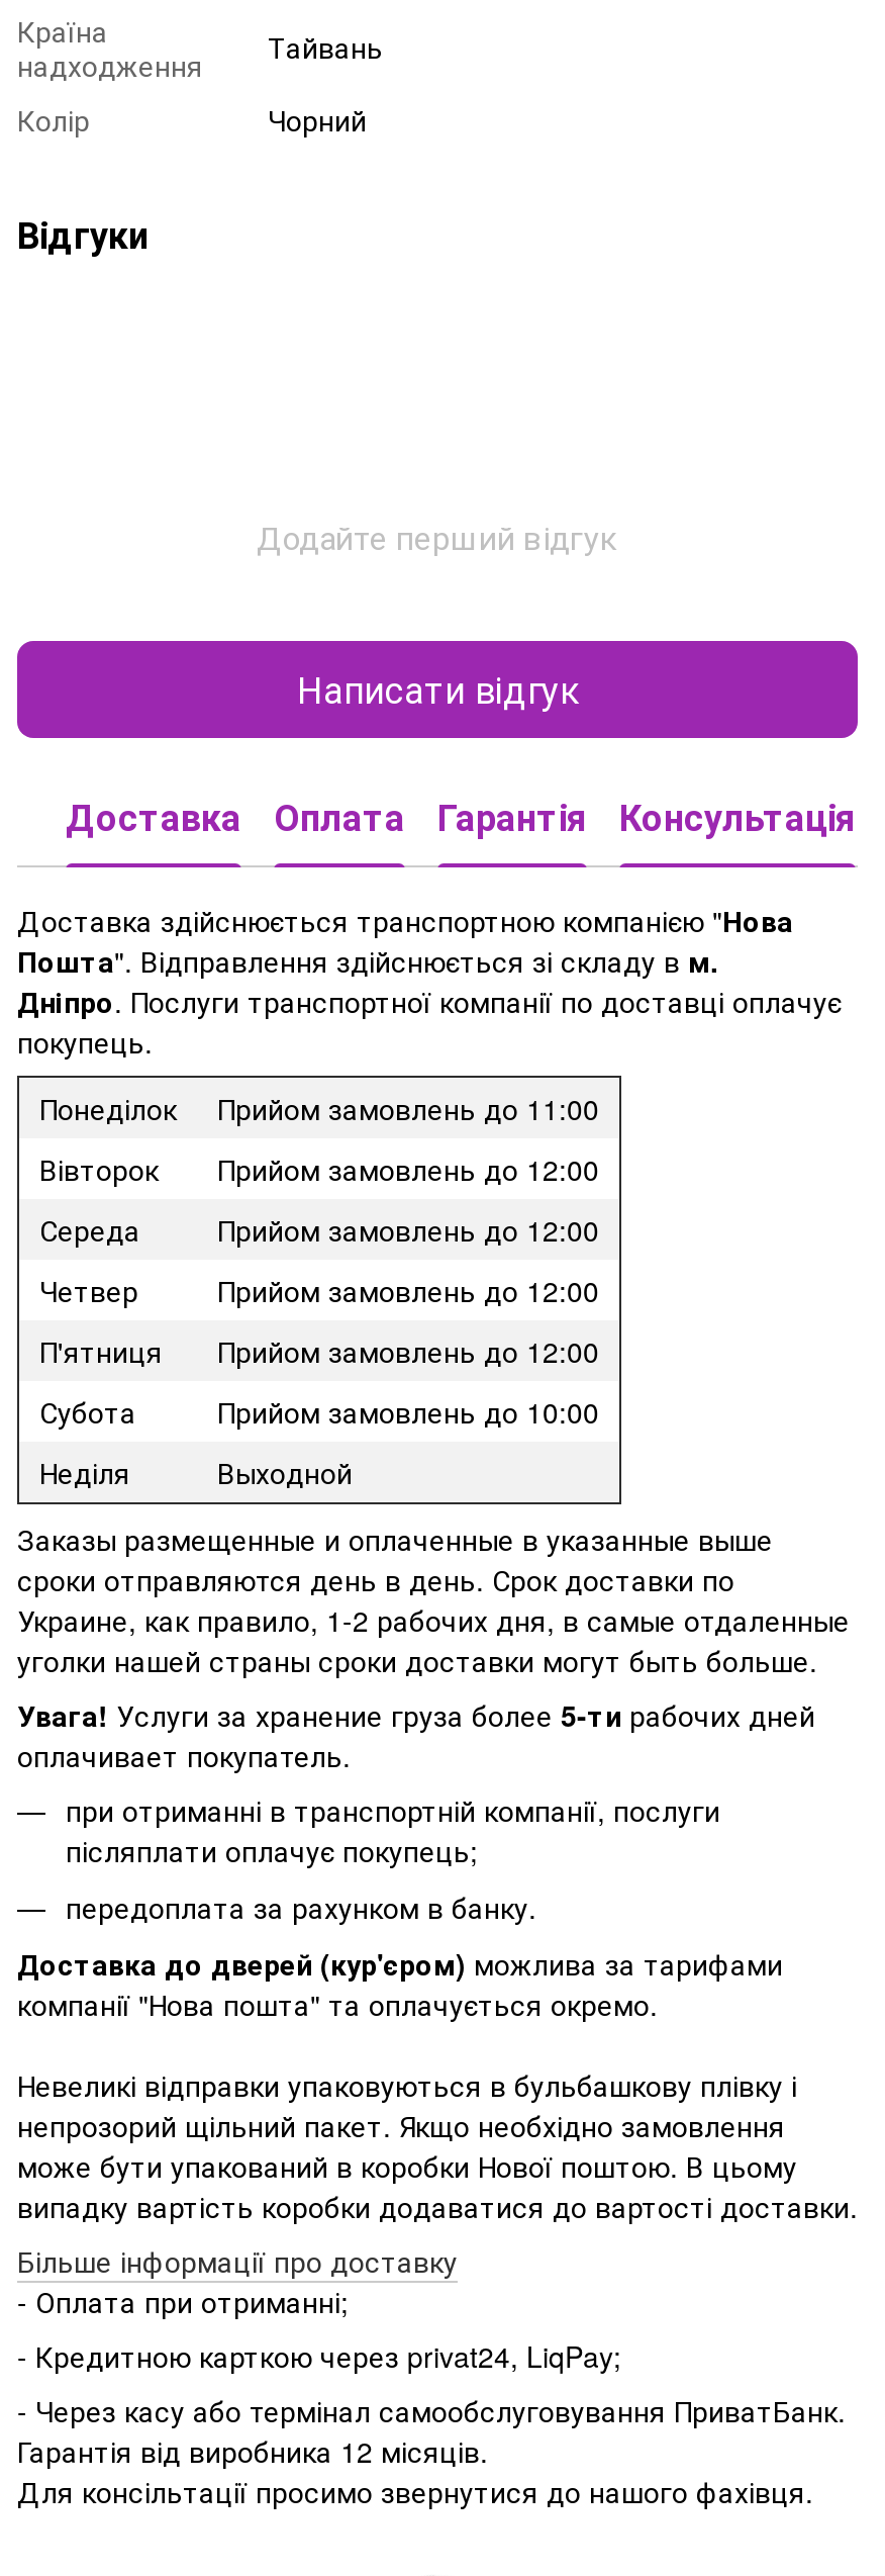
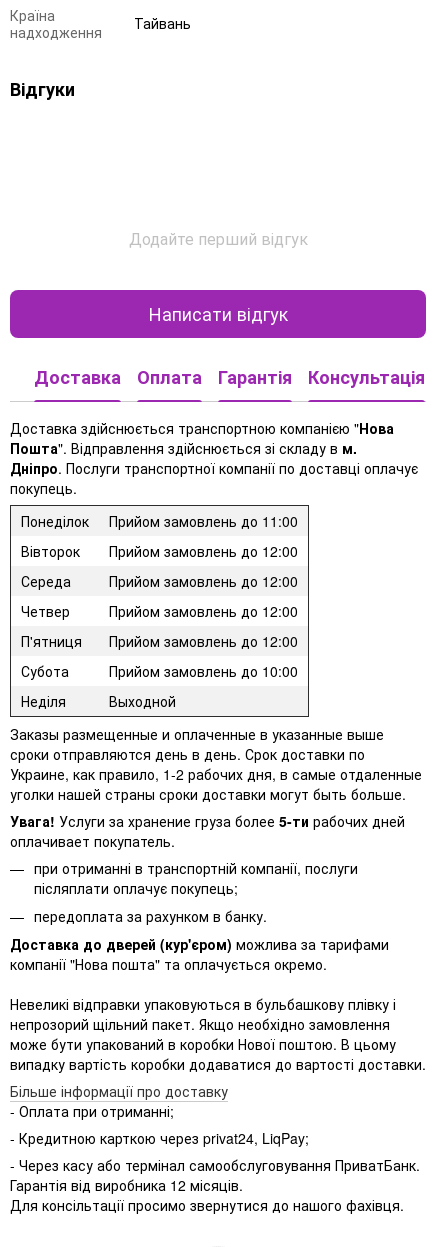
- Колір
- Чорний
